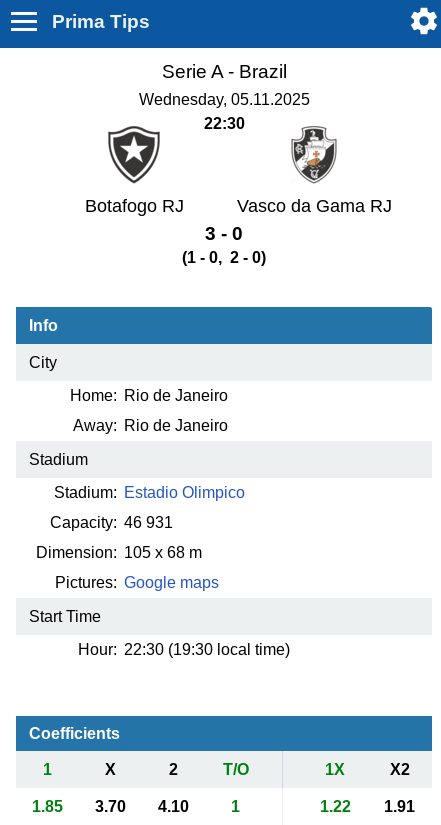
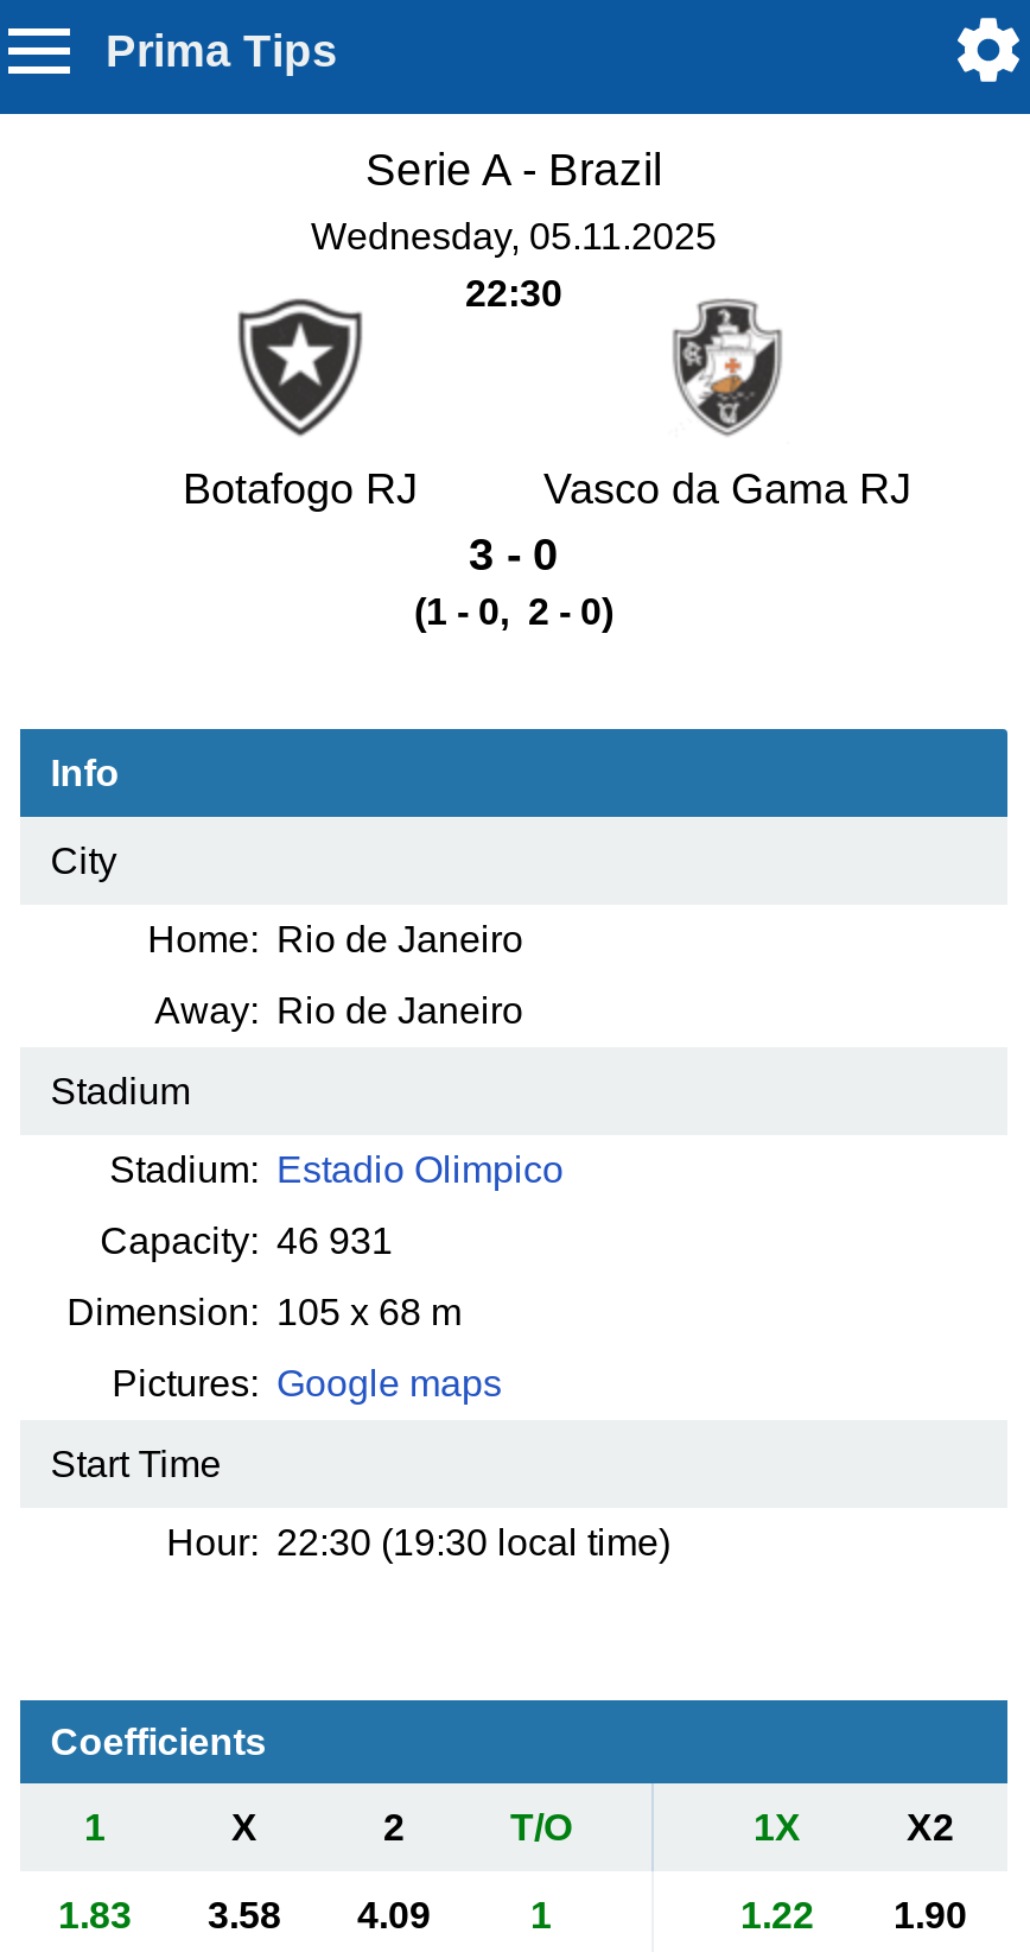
- 1.85
+ 1.83

- 3.70
+ 3.58

- 4.10
+ 4.09

- 1.22 1.91
+ 1.22 1.90
